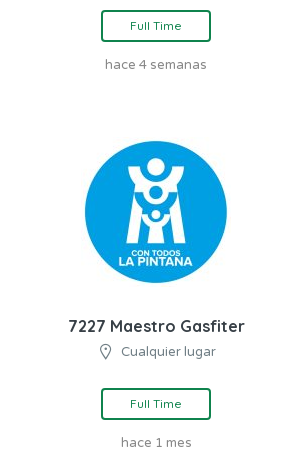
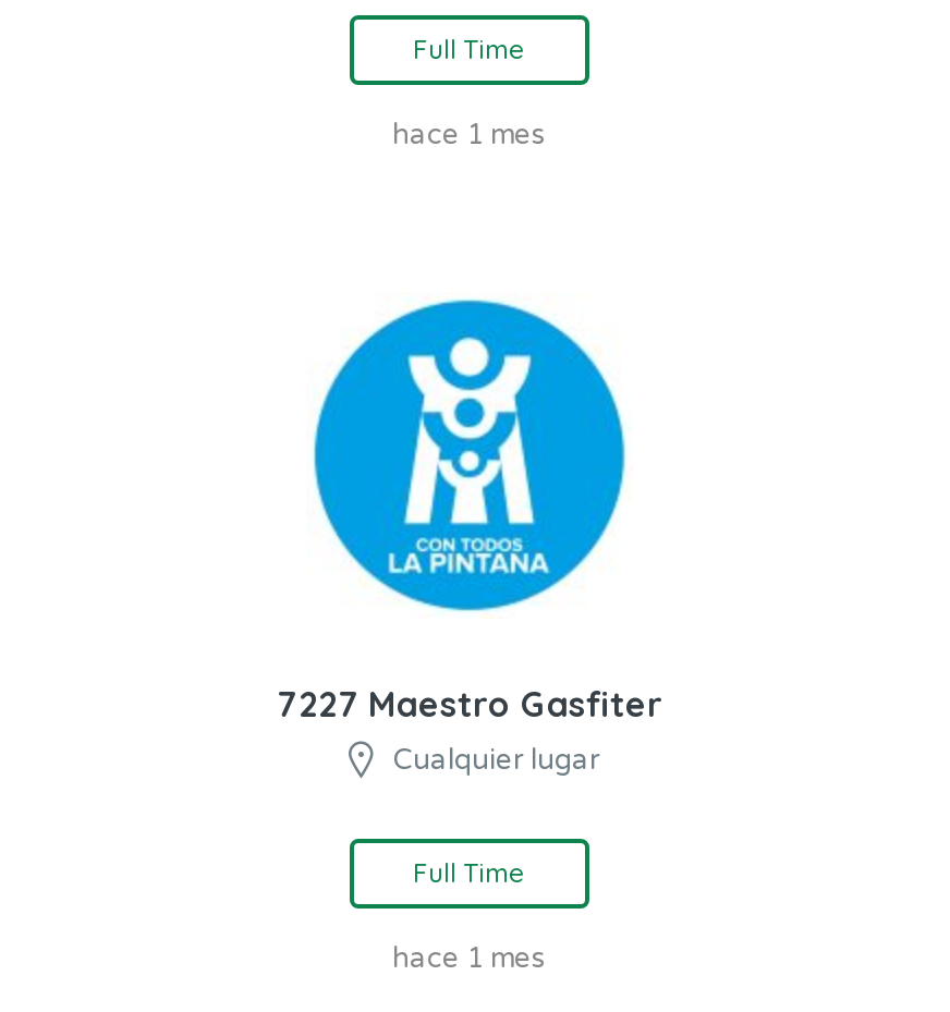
- hace 4 semanas
+ hace 1 mes
